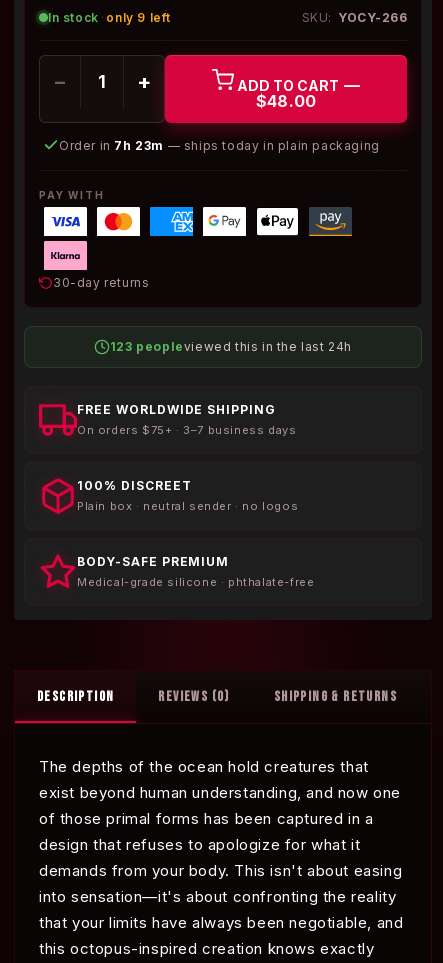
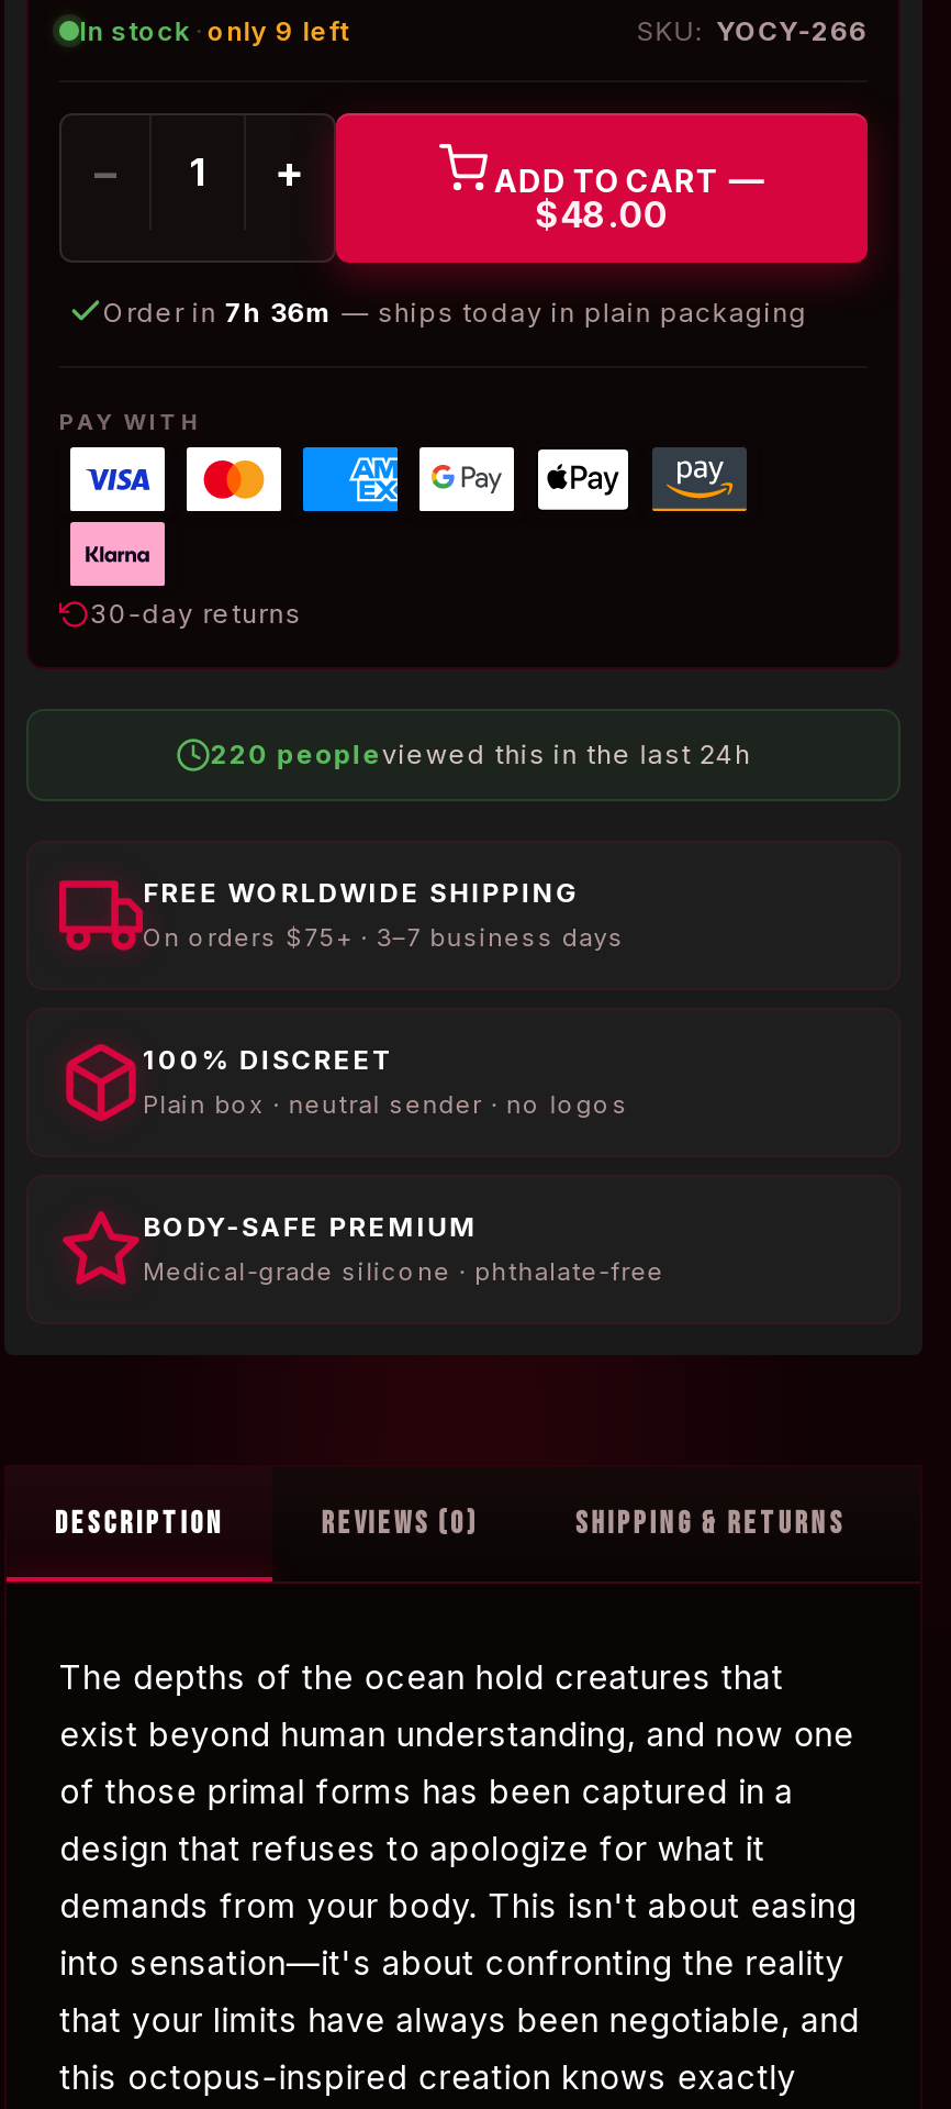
- Order in 7h 23m — ships today in plain packaging
+ Order in 7h 36m — ships today in plain packaging

- 123 peopleviewed this in the last 24h
+ 220 peopleviewed this in the last 24h
